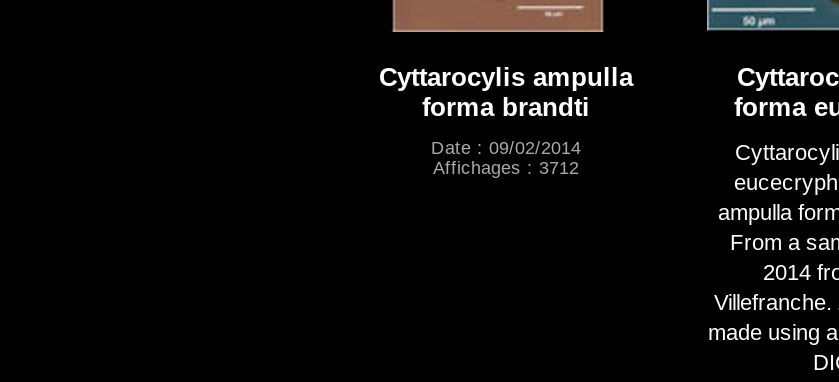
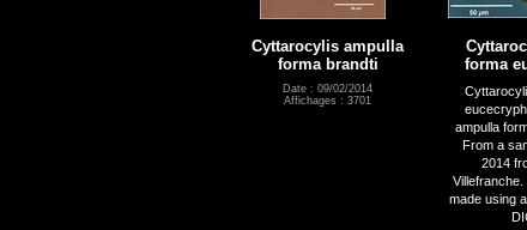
- Affichages : 3712
+ Affichages : 3701
